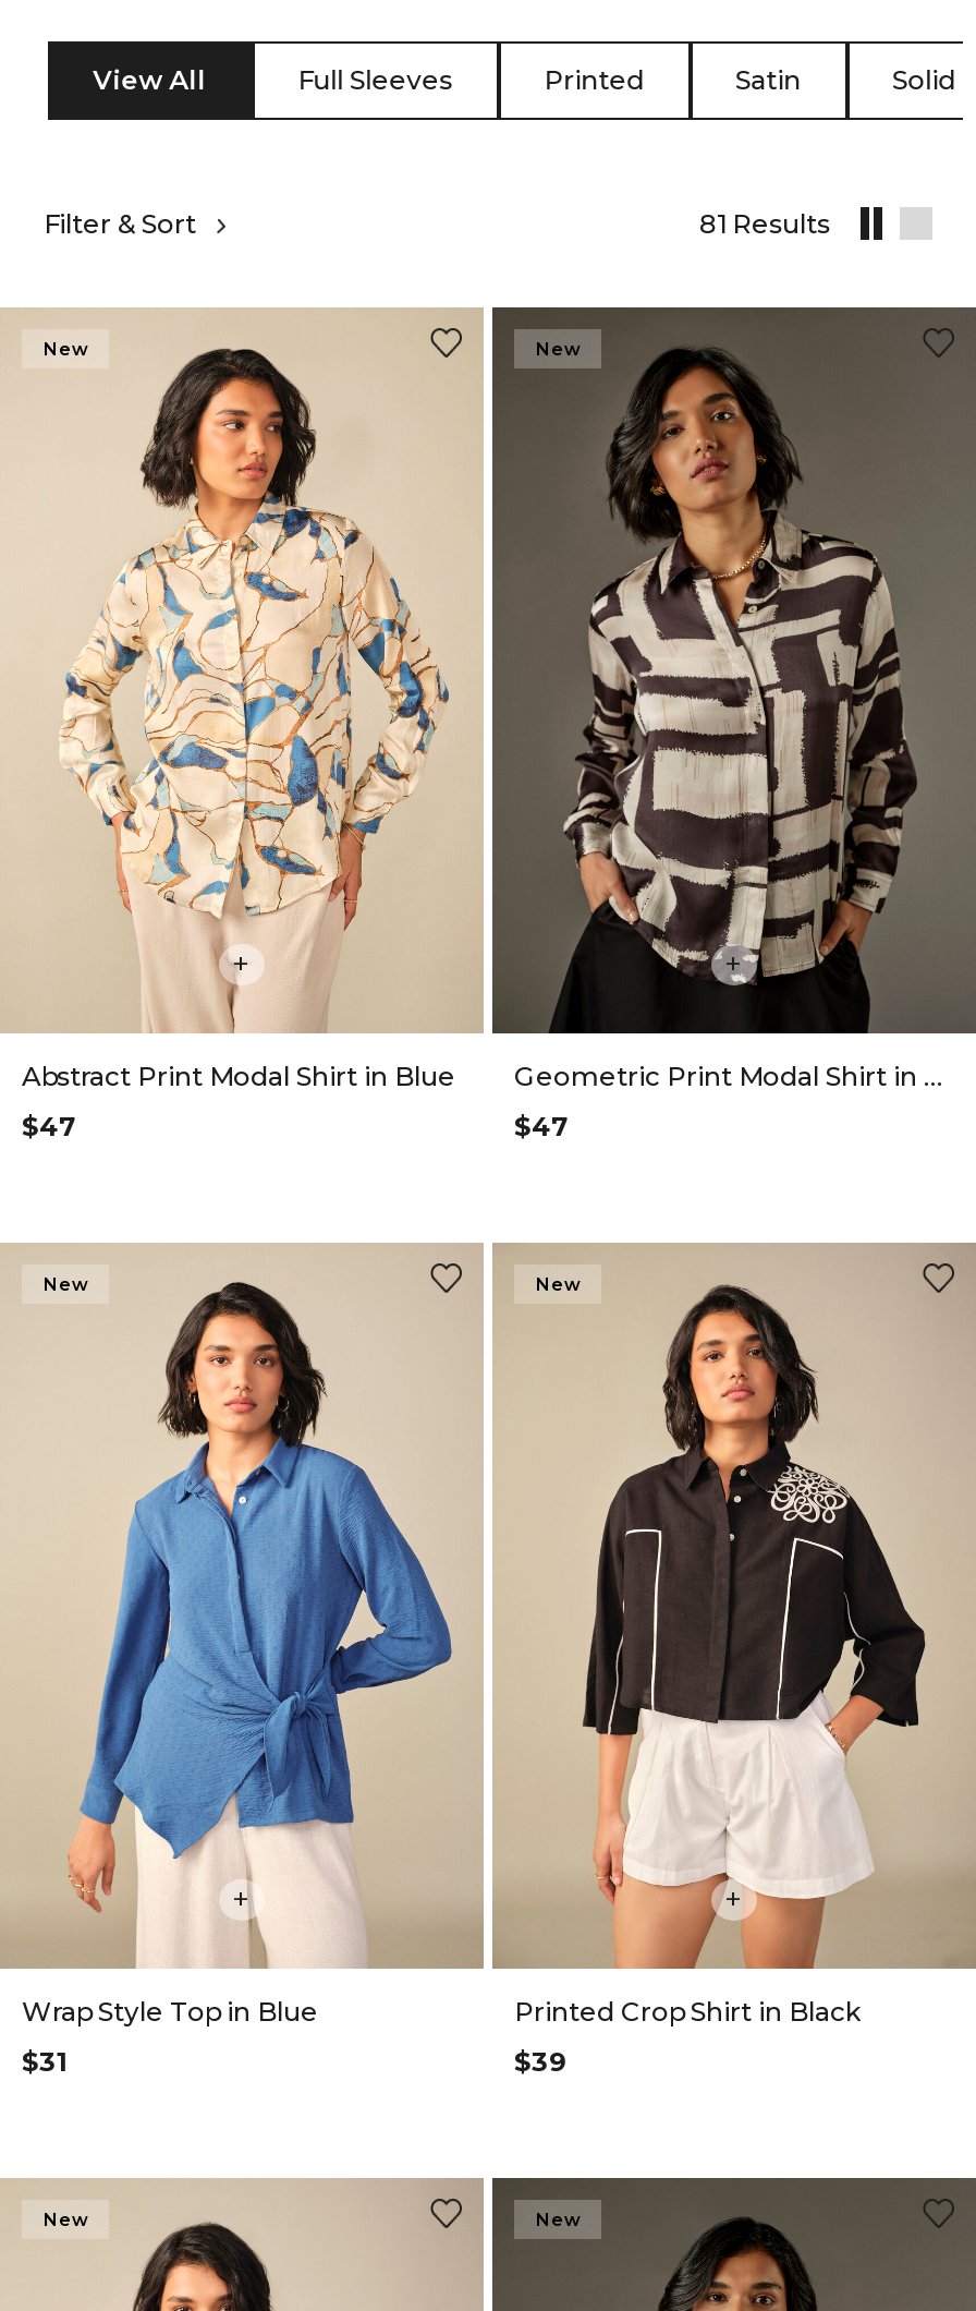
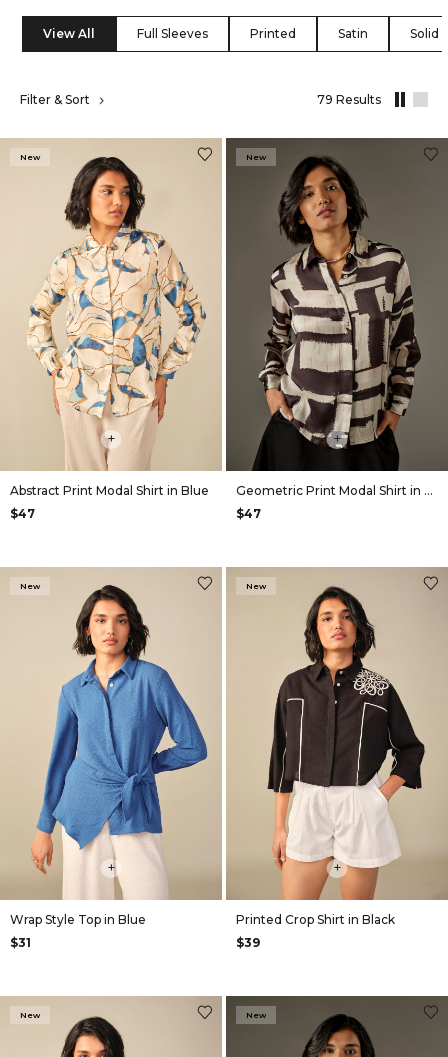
- 81 Results,
+ 79 Results,
